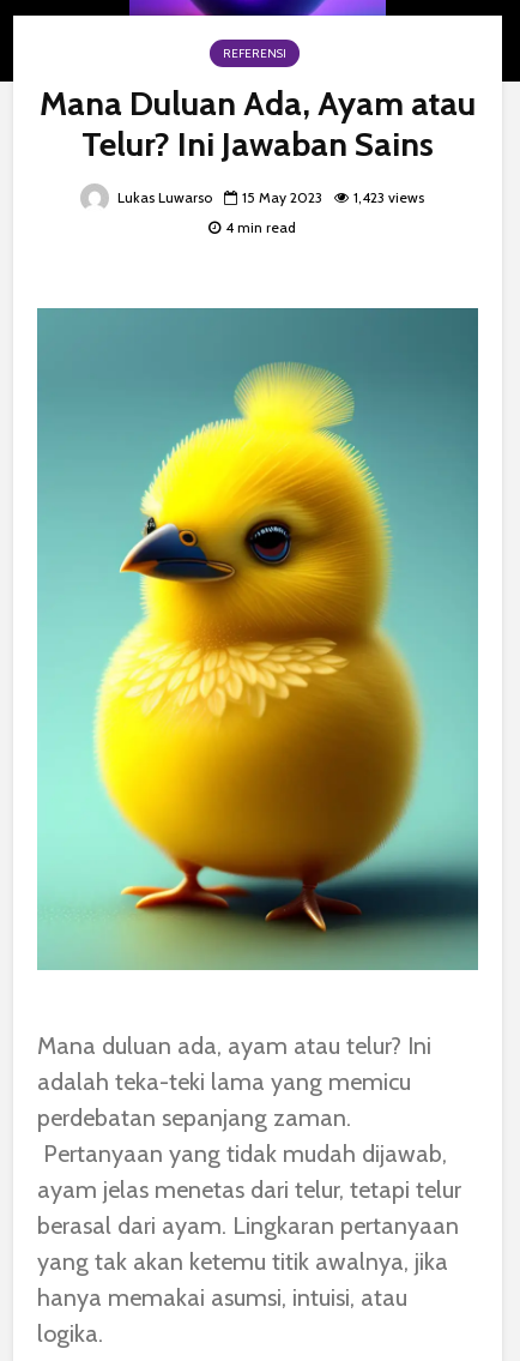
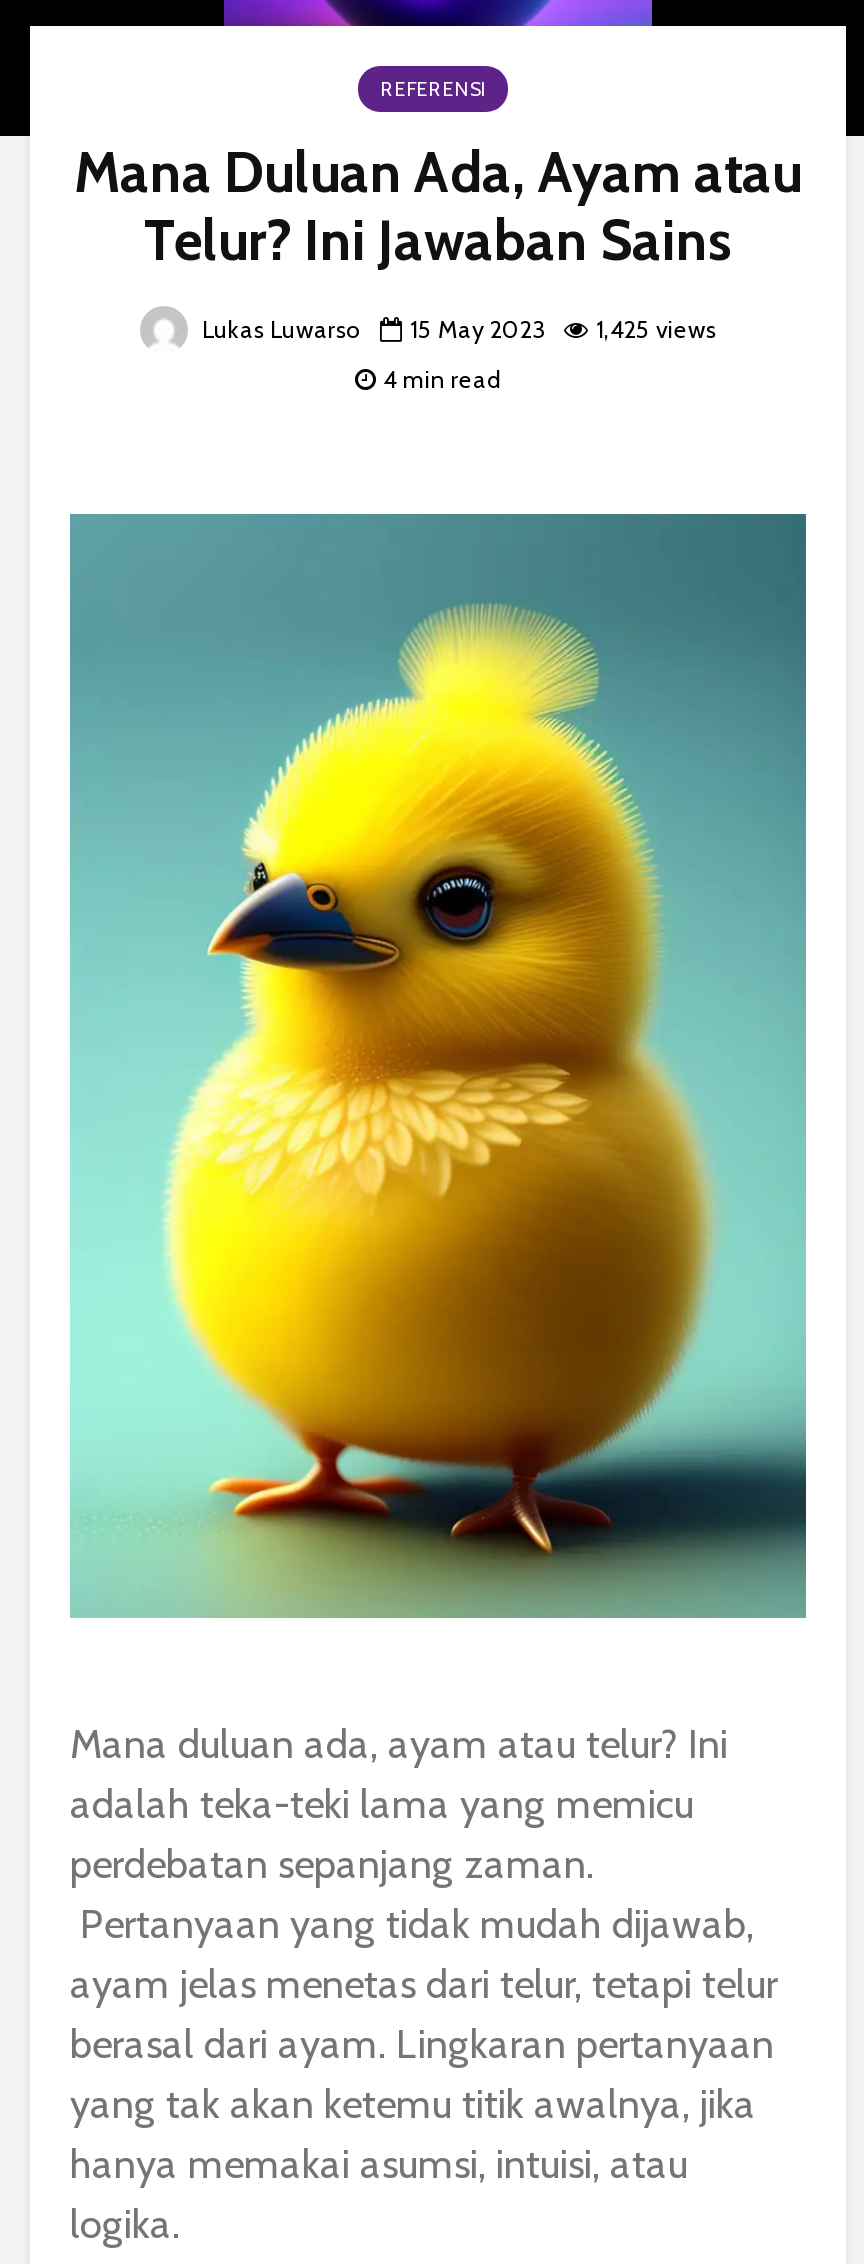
- Lukas Luwarso 15 May 2023 1,423 views
+ Lukas Luwarso 15 May 2023 1,425 views
